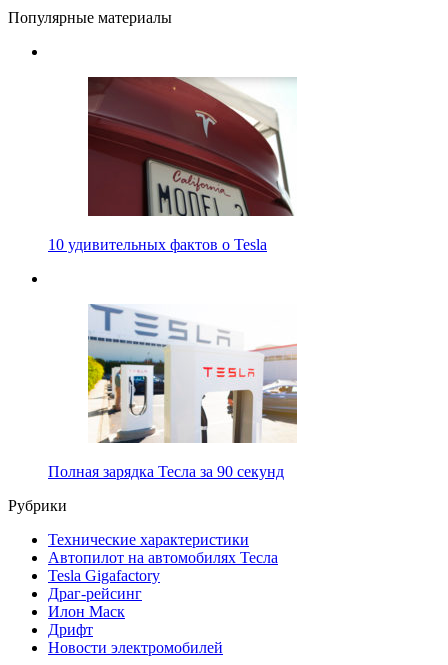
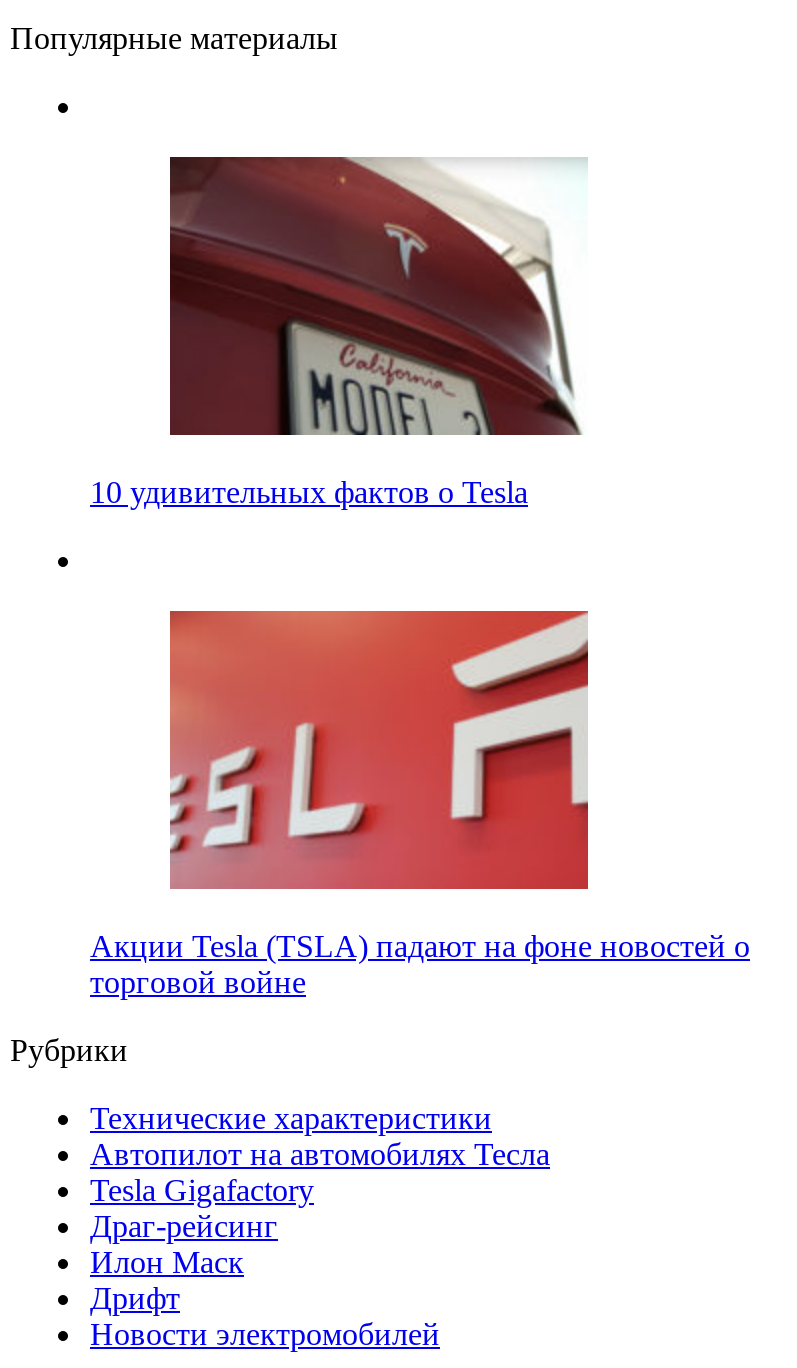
- [image]
- Полная зарядка Тесла за 90 секунд
+ [image]
+ Акции Tesla (TSLA) падают на фоне новостей о
+ торговой войне
